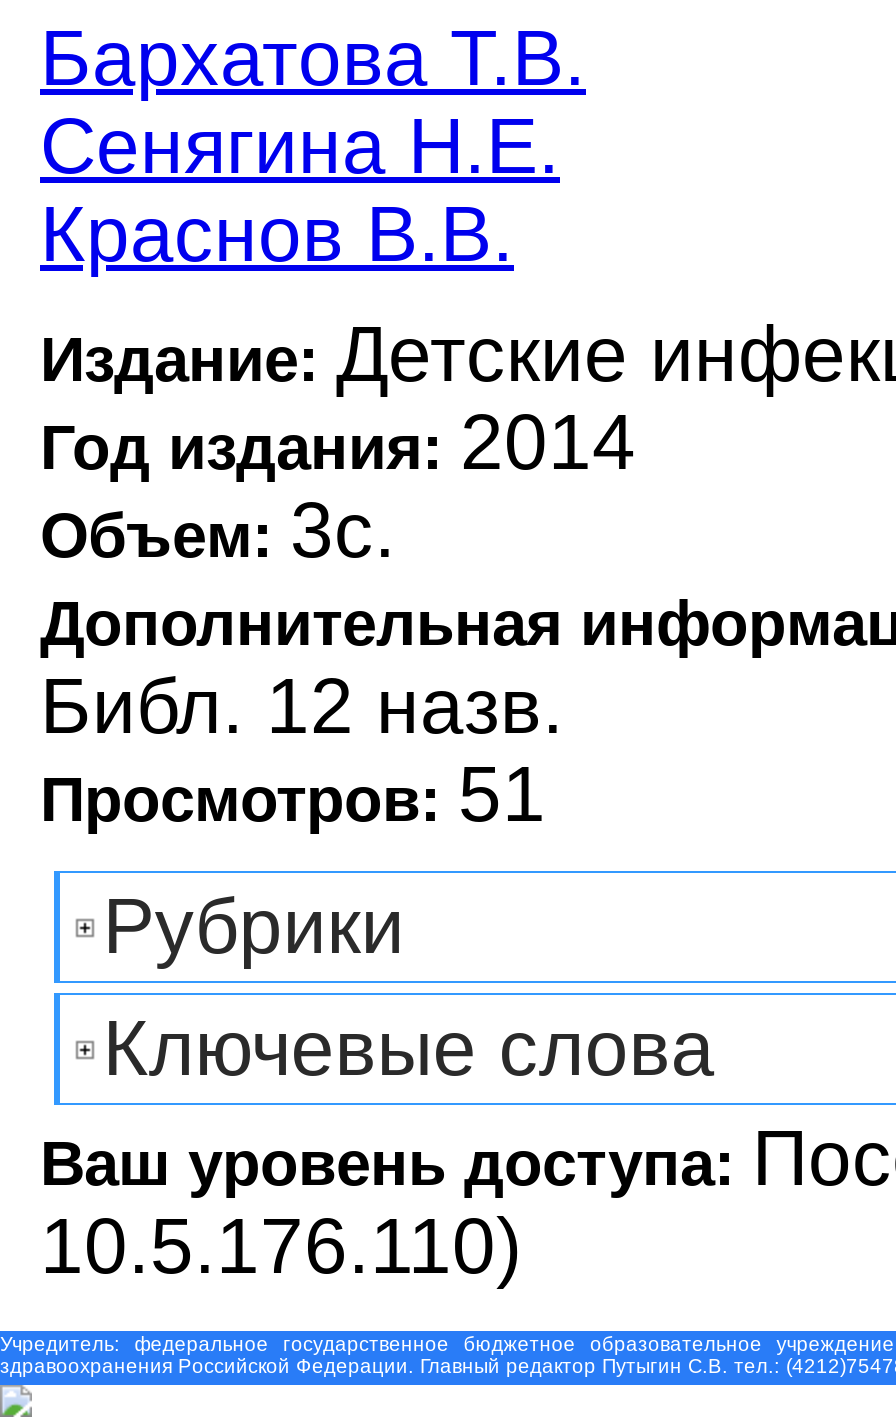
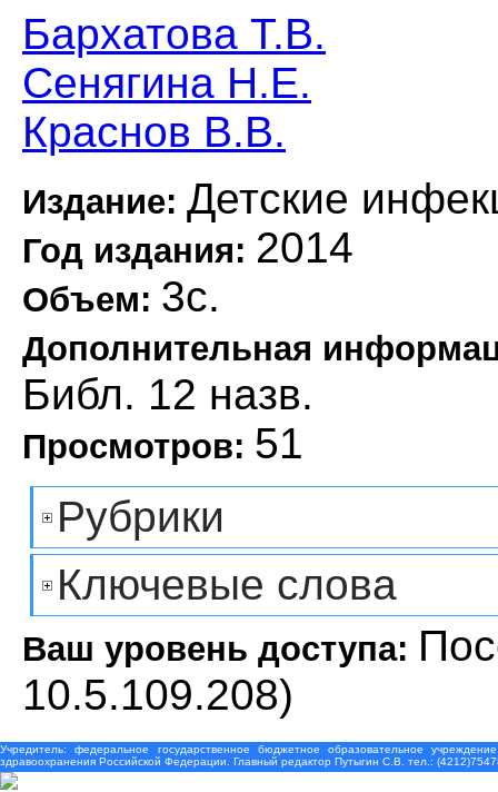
- 10.5.176.110)
+ 10.5.109.208)
